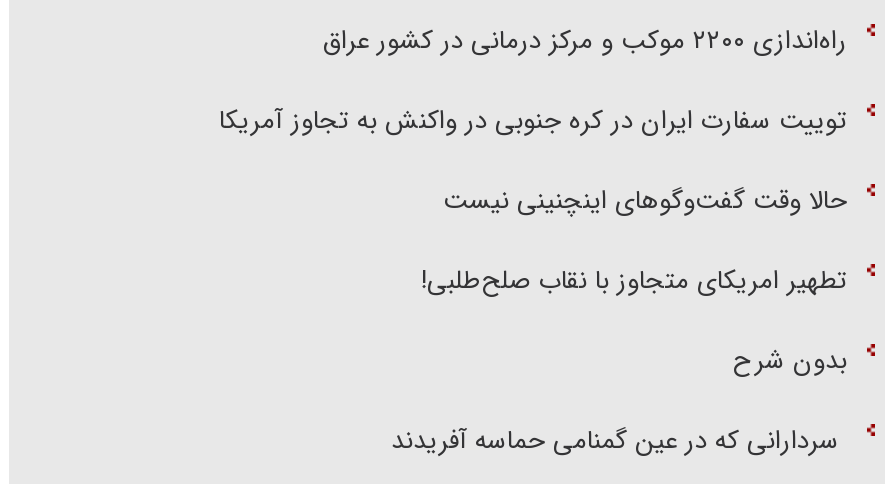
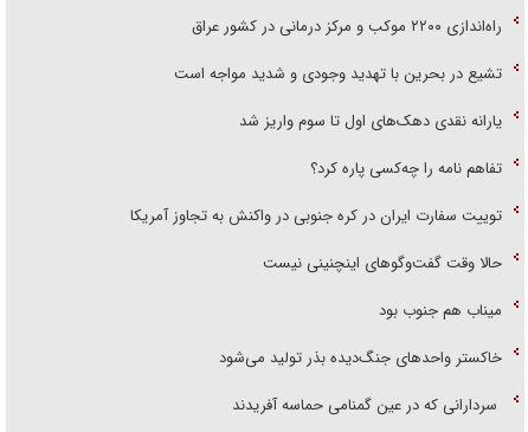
+ تشیع در بحرین با تهدید وجودی و شدید مواجه است
+ یارانه نقدی دهک‌های اول تا سوم واریز شد
+ تفاهم نامه را چه‌کسی پاره کرد؟

- تطهیر امریکای متجاوز با نقاب صلح‌طلبی!
+ میناب هم جنوب بود

- بدون شرح
+ خاکستر واحد‌های جنگ‌دیده بذر تولید می‌شود
